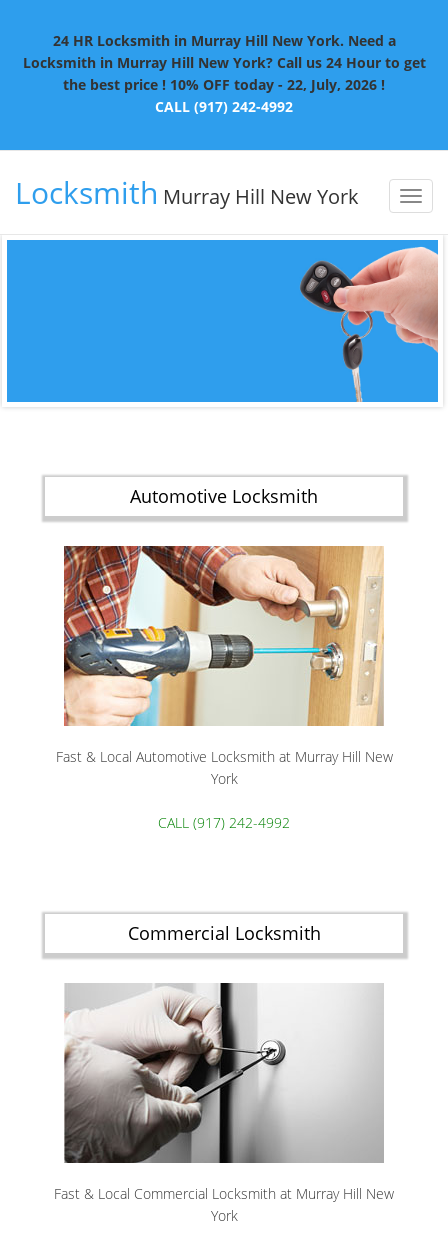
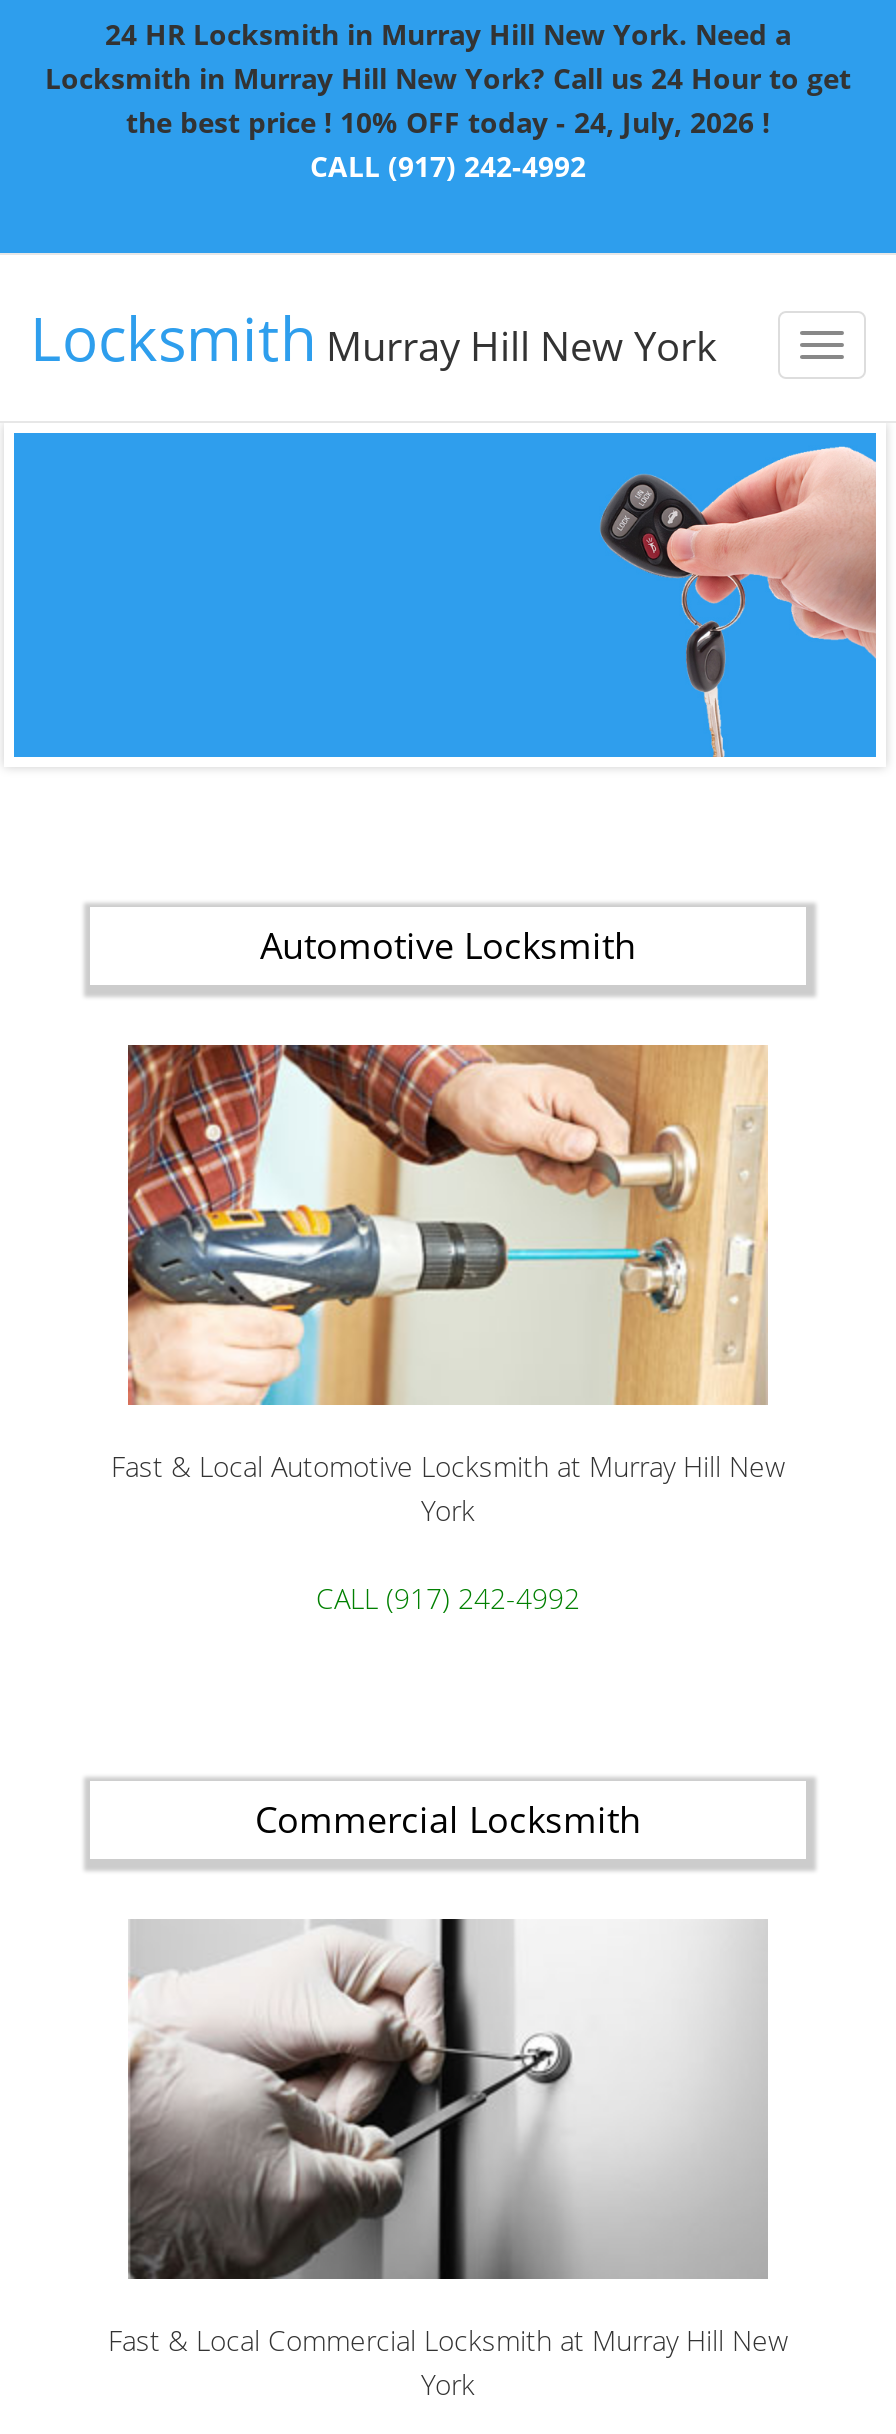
- the best price ! 10% OFF today - 22, July, 2026 !
+ the best price ! 10% OFF today - 24, July, 2026 !
